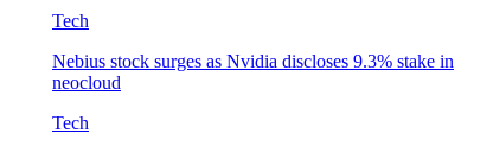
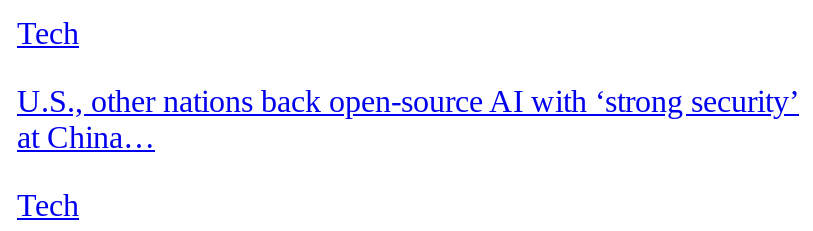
- Nebius stock surges as Nvidia discloses 9.3% stake in
- neocloud
+ U.S., other nations back open-source AI with ‘strong security’
+ at China…
